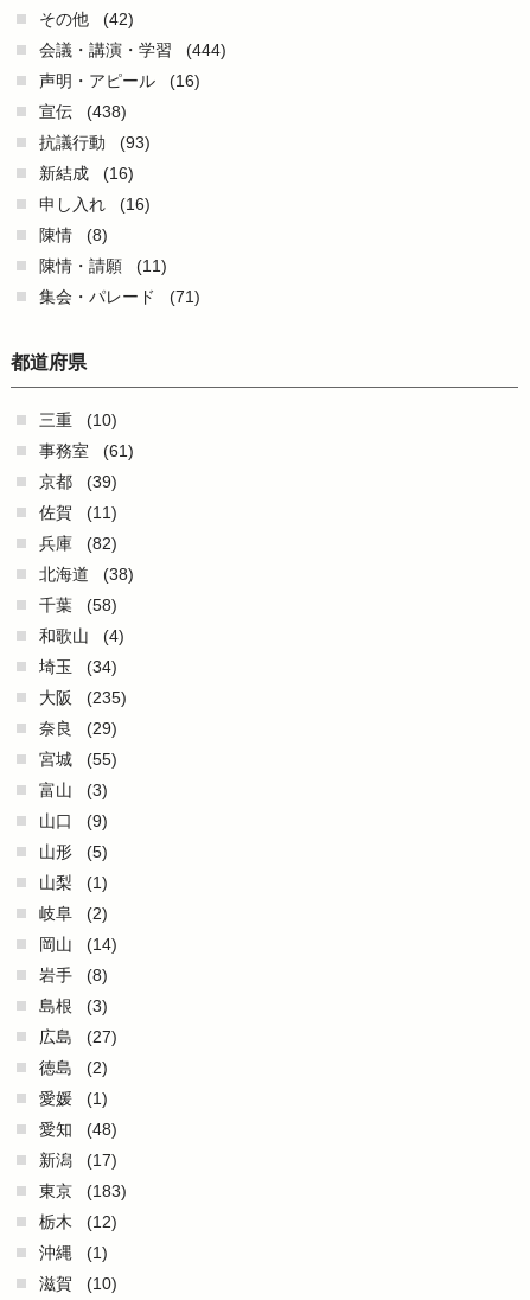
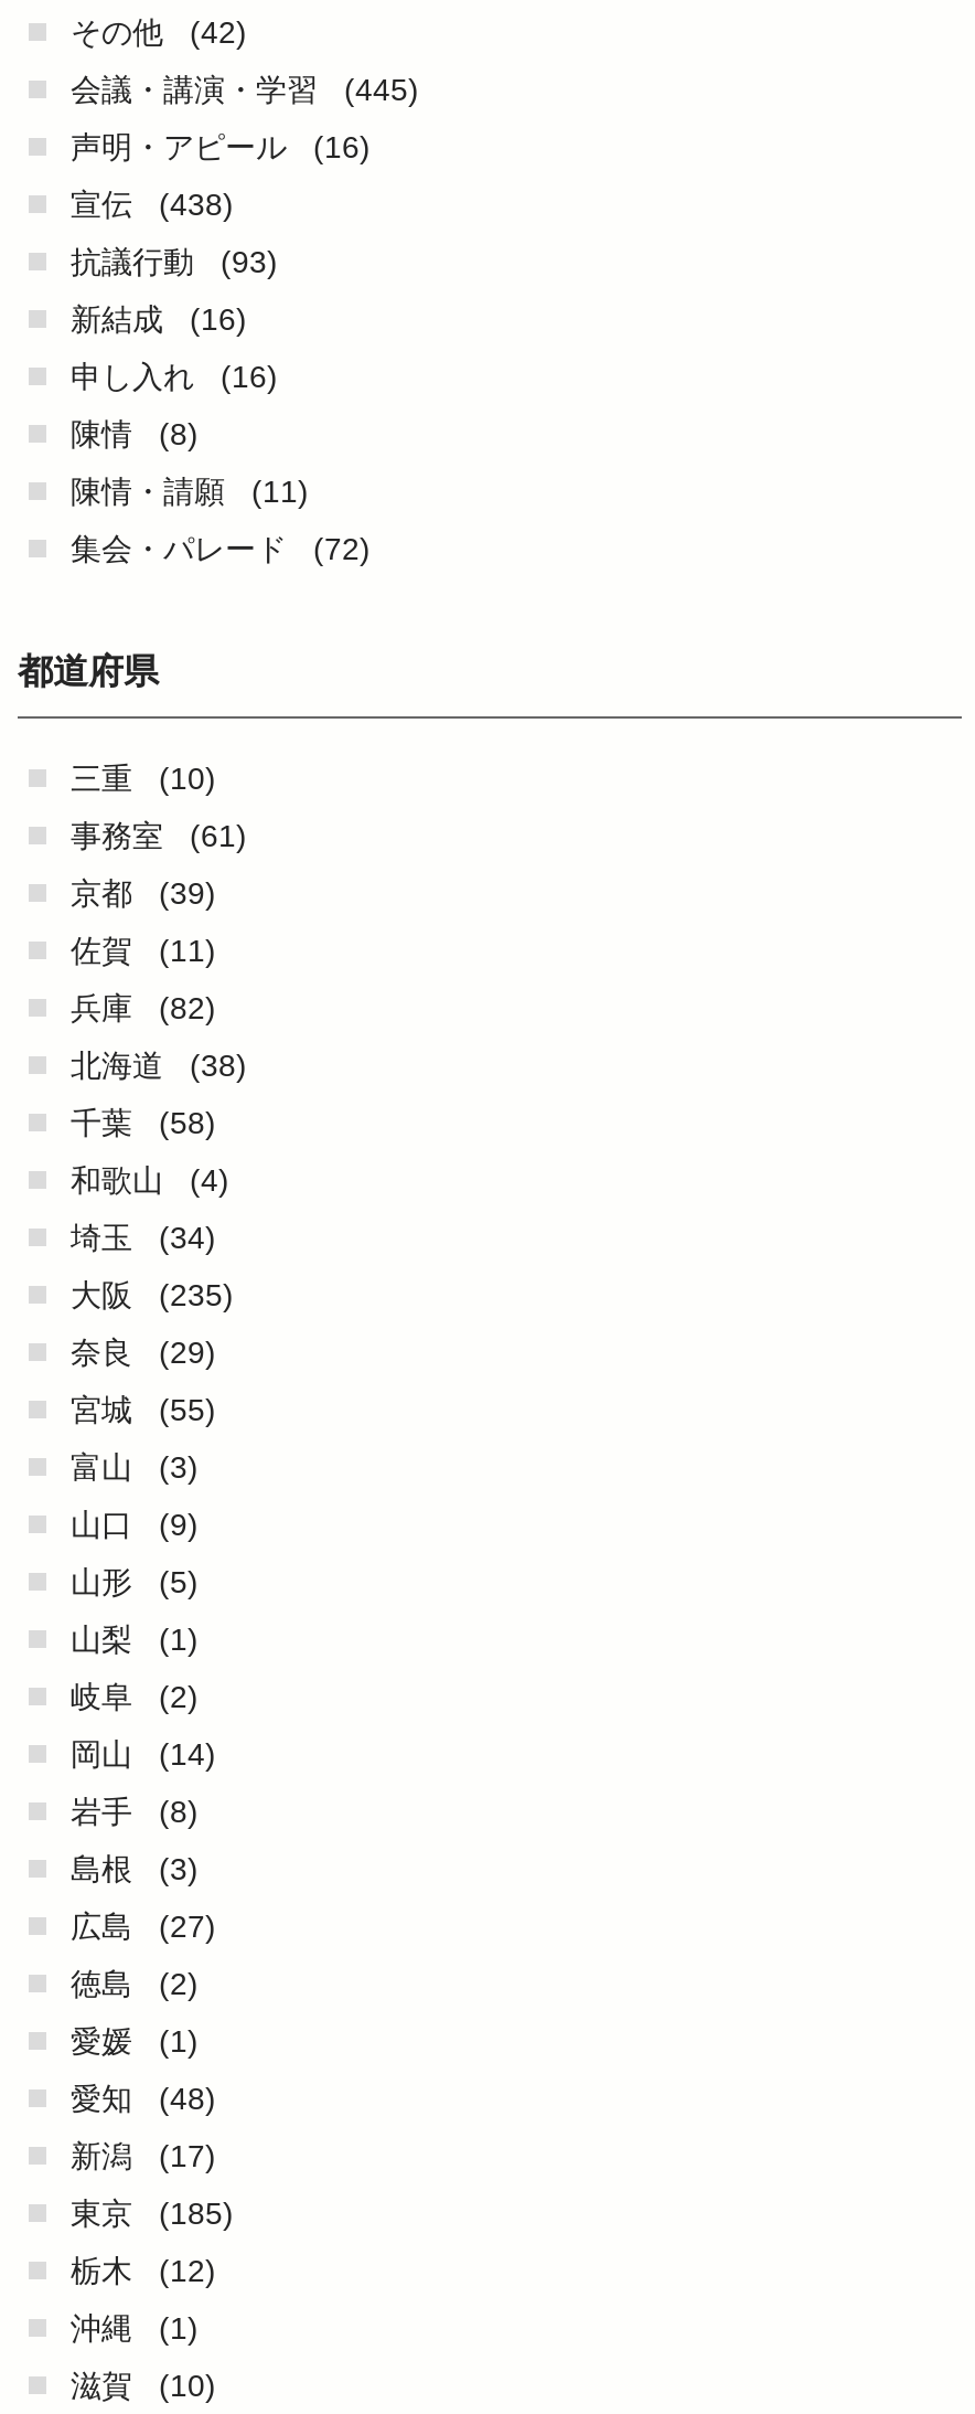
- 会議・講演・学習 (444)
+ 会議・講演・学習 (445)

- 集会・パレード (71)
+ 集会・パレード (72)

- 東京 (183)
+ 東京 (185)
